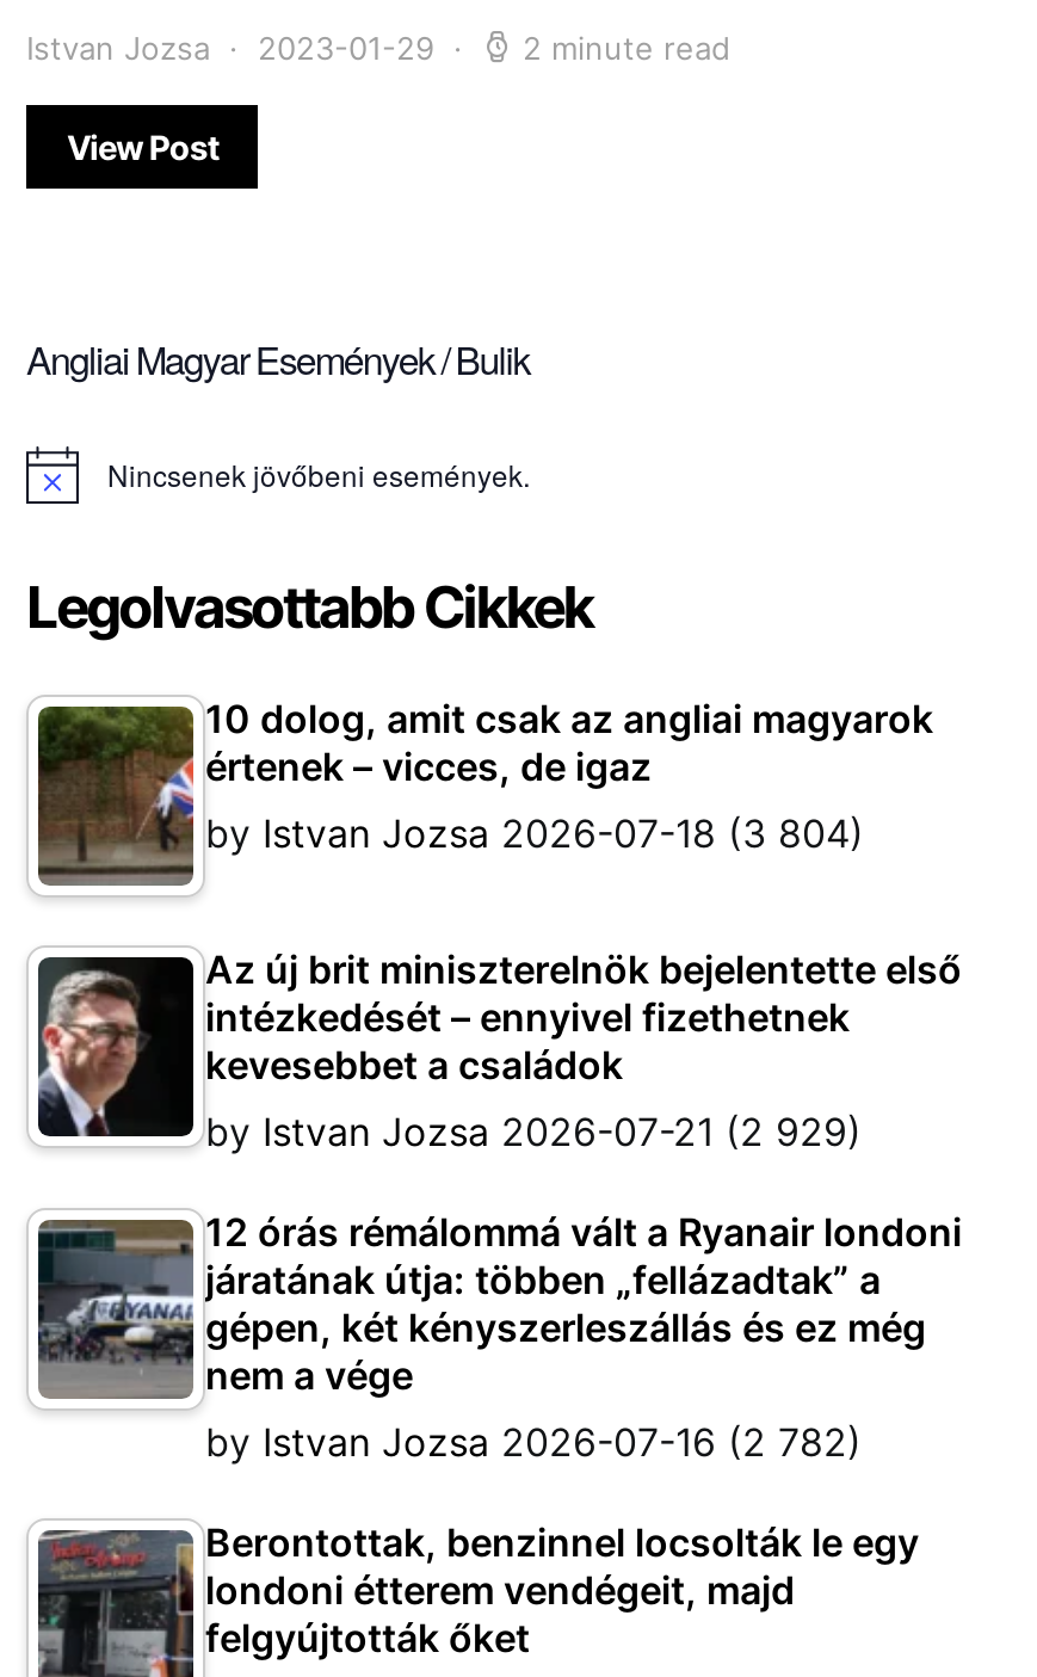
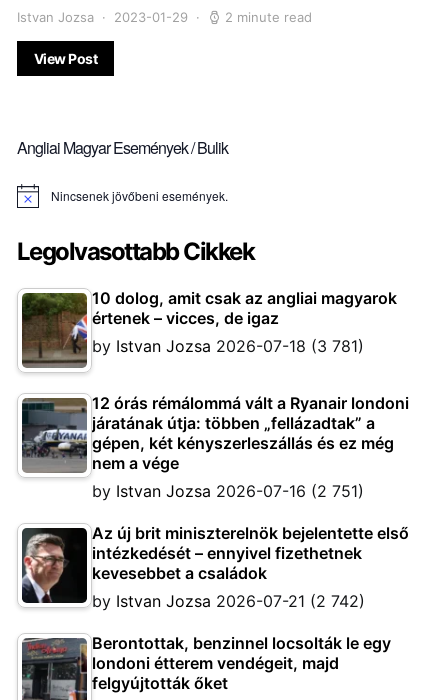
- by Istvan Jozsa 2026-07-18 (3 804)
- by Istvan Jozsa 2026-07-21 (2 929)
+ by Istvan Jozsa 2026-07-18 (3 781)

moved down: [image] | Az új brit miniszterelnök bejelentette első | intézkedését – ennyivel fizethetnek | kevesebbet a családok

moved up: [image] | 12 órás rémálommá vált a Ryanair londoni | járatának útja: többen „fellázadtak” a | gépen, két kényszerleszállás és ez még | nem a vége

- by Istvan Jozsa 2026-07-16 (2 782)
+ by Istvan Jozsa 2026-07-16 (2 751)
+ by Istvan Jozsa 2026-07-21 (2 742)
